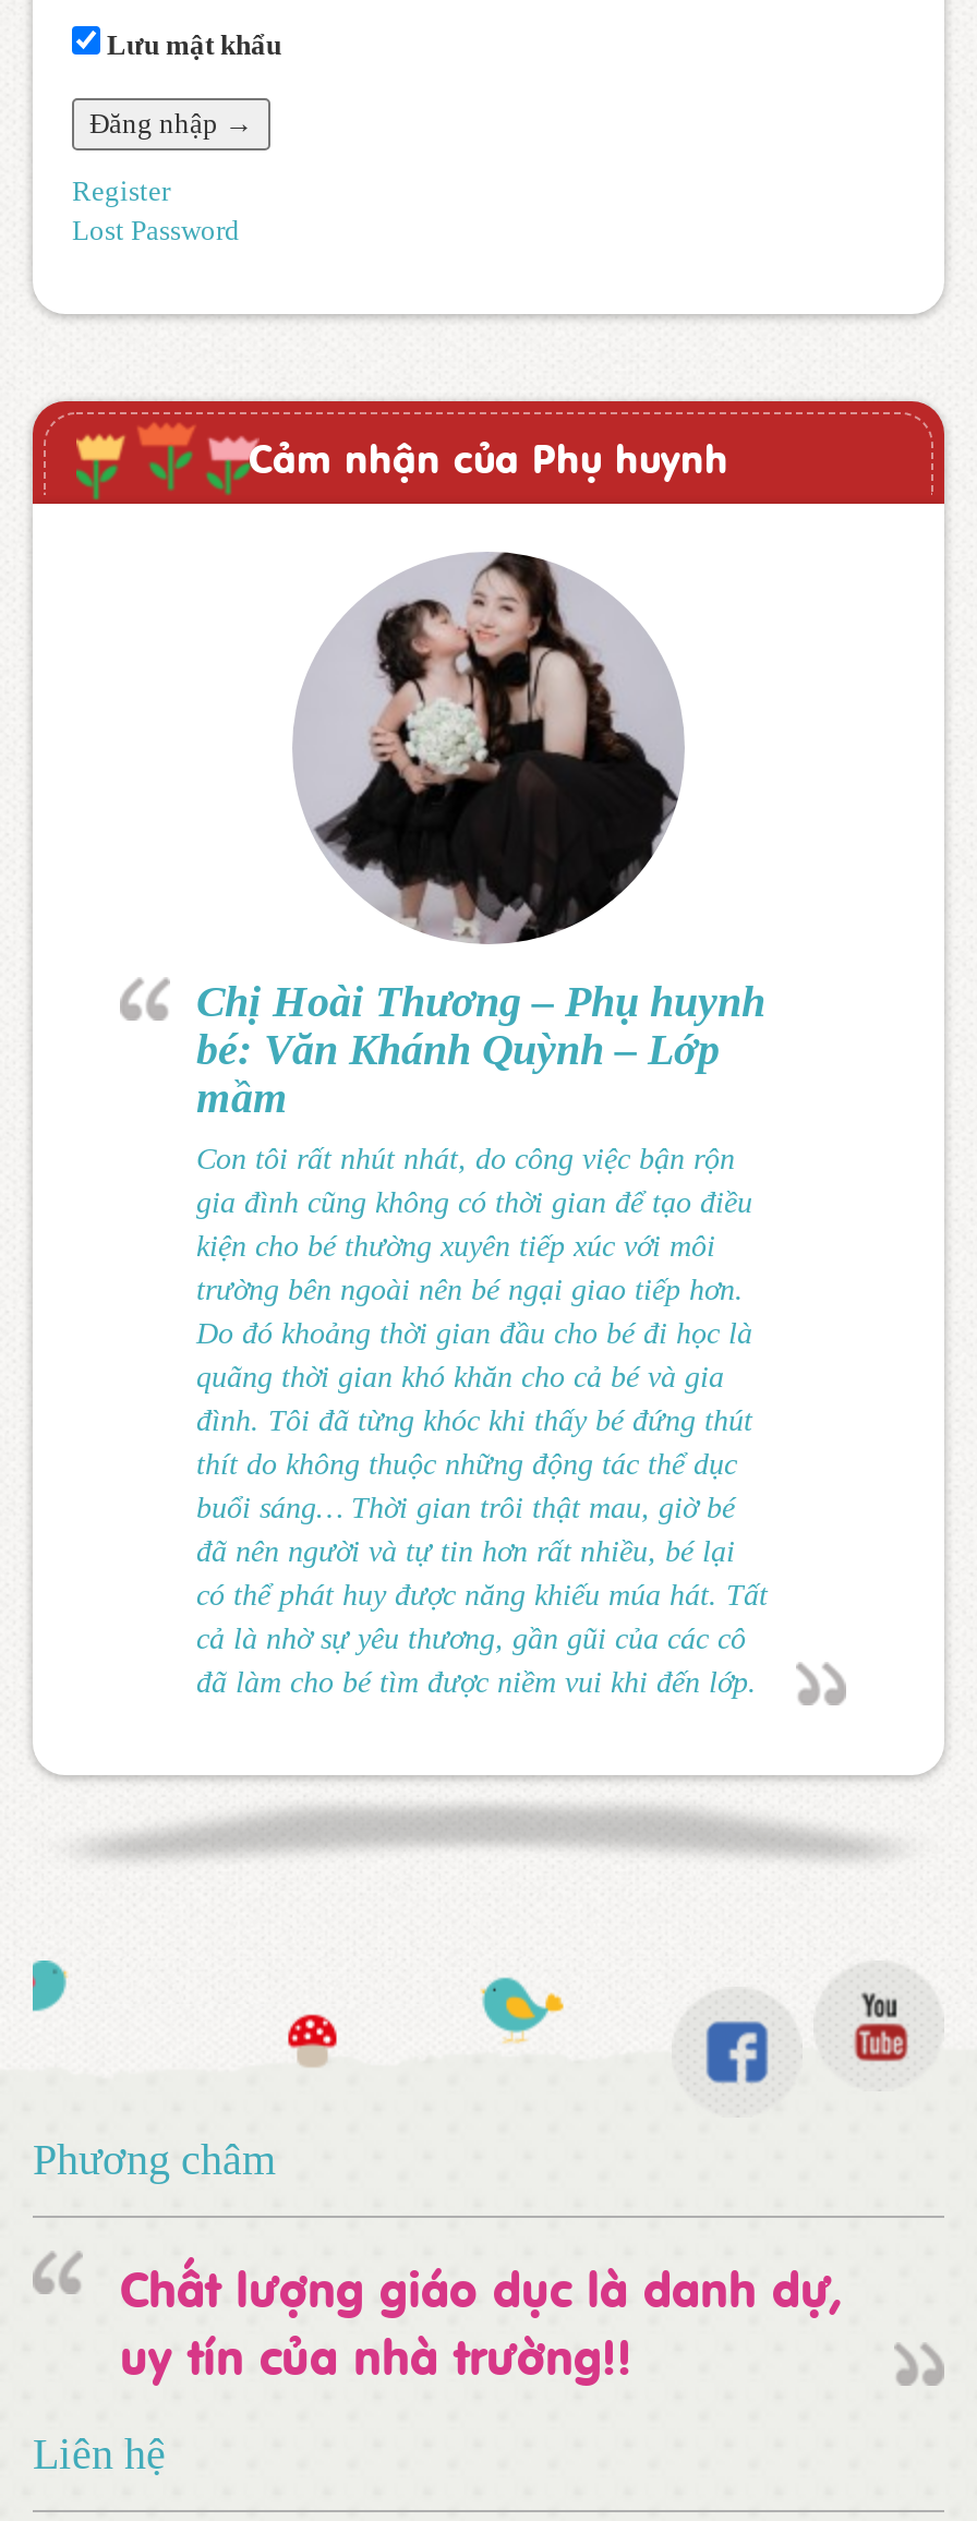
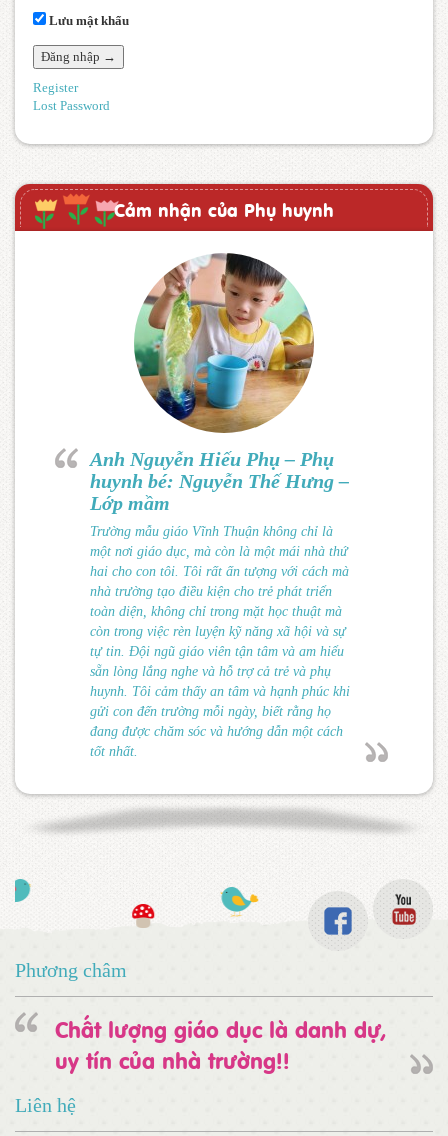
- [image]
- Chị Hoài Thương – Phụ huynh
- bé: Văn Khánh Quỳnh – Lớp
- mầm
+ [image]
+ Anh Nguyễn Hiếu Phụ – Phụ
+ huynh bé: Nguyễn Thế Hưng –
+ Lớp mầm

- Con tôi rất nhút nhát, do công việc bận rộn
- gia đình cũng không có thời gian để tạo điều
- kiện cho bé thường xuyên tiếp xúc với môi
- trường bên ngoài nên bé ngại giao tiếp hơn.
- Do đó khoảng thời gian đầu cho bé đi học là
- quãng thời gian khó khăn cho cả bé và gia
- đình. Tôi đã từng khóc khi thấy bé đứng thút
- thít do không thuộc những động tác thể dục
- buổi sáng… Thời gian trôi thật mau, giờ bé
- đã nên người và tự tin hơn rất nhiều, bé lại
- có thể phát huy được năng khiếu múa hát. Tất
- cả là nhờ sự yêu thương, gần gũi của các cô
- đã làm cho bé tìm được niềm vui khi đến lớp.
+ Trường mẫu giáo Vĩnh Thuận không chỉ là
+ một nơi giáo dục, mà còn là một mái nhà thứ
+ hai cho con tôi. Tôi rất ấn tượng với cách mà
+ nhà trường tạo điều kiện cho trẻ phát triển
+ toàn diện, không chỉ trong mặt học thuật mà
+ còn trong việc rèn luyện kỹ năng xã hội và sự
+ tự tin. Đội ngũ giáo viên tận tâm và am hiểu
+ sẵn lòng lắng nghe và hỗ trợ cả trẻ và phụ
+ huynh. Tôi cảm thấy an tâm và hạnh phúc khi
+ gửi con đến trường mỗi ngày, biết rằng họ
+ đang được chăm sóc và hướng dẫn một cách
+ tốt nhất.
